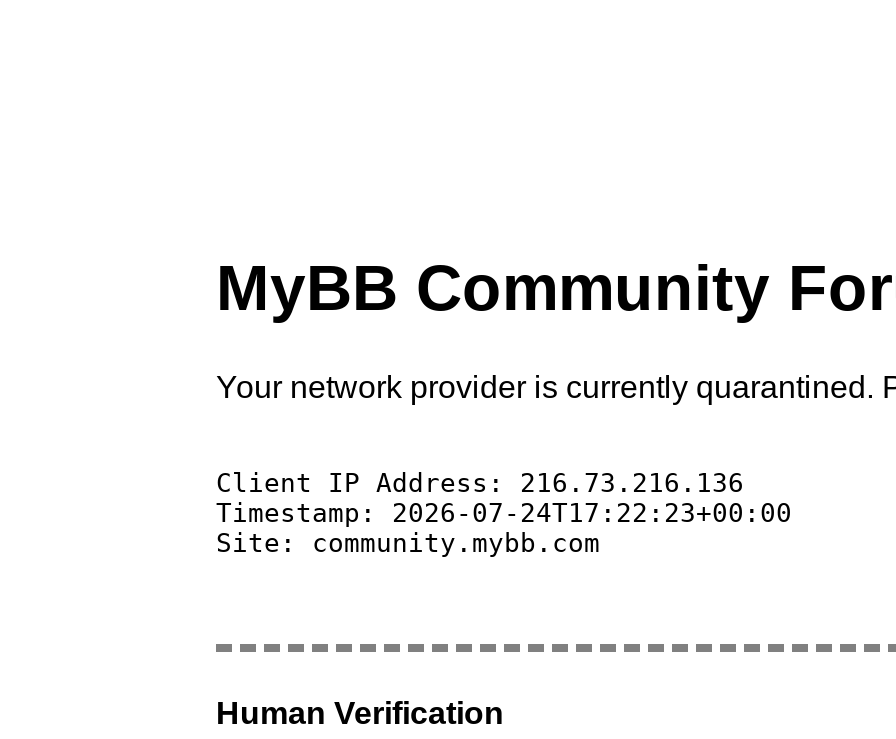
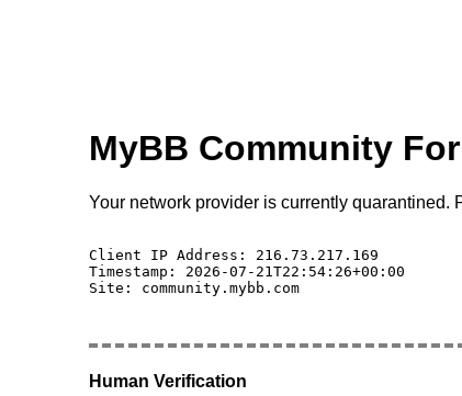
- Client IP Address: 216.73.216.136
+ Client IP Address: 216.73.217.169

- Timestamp: 2026-07-24T17:22:23+00:00
+ Timestamp: 2026-07-21T22:54:26+00:00
